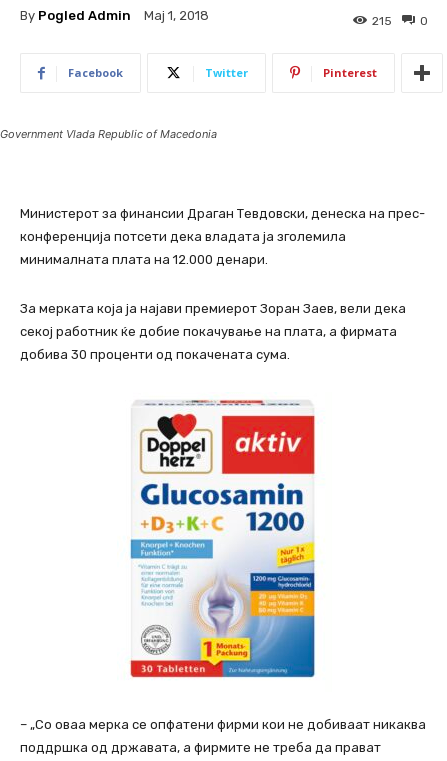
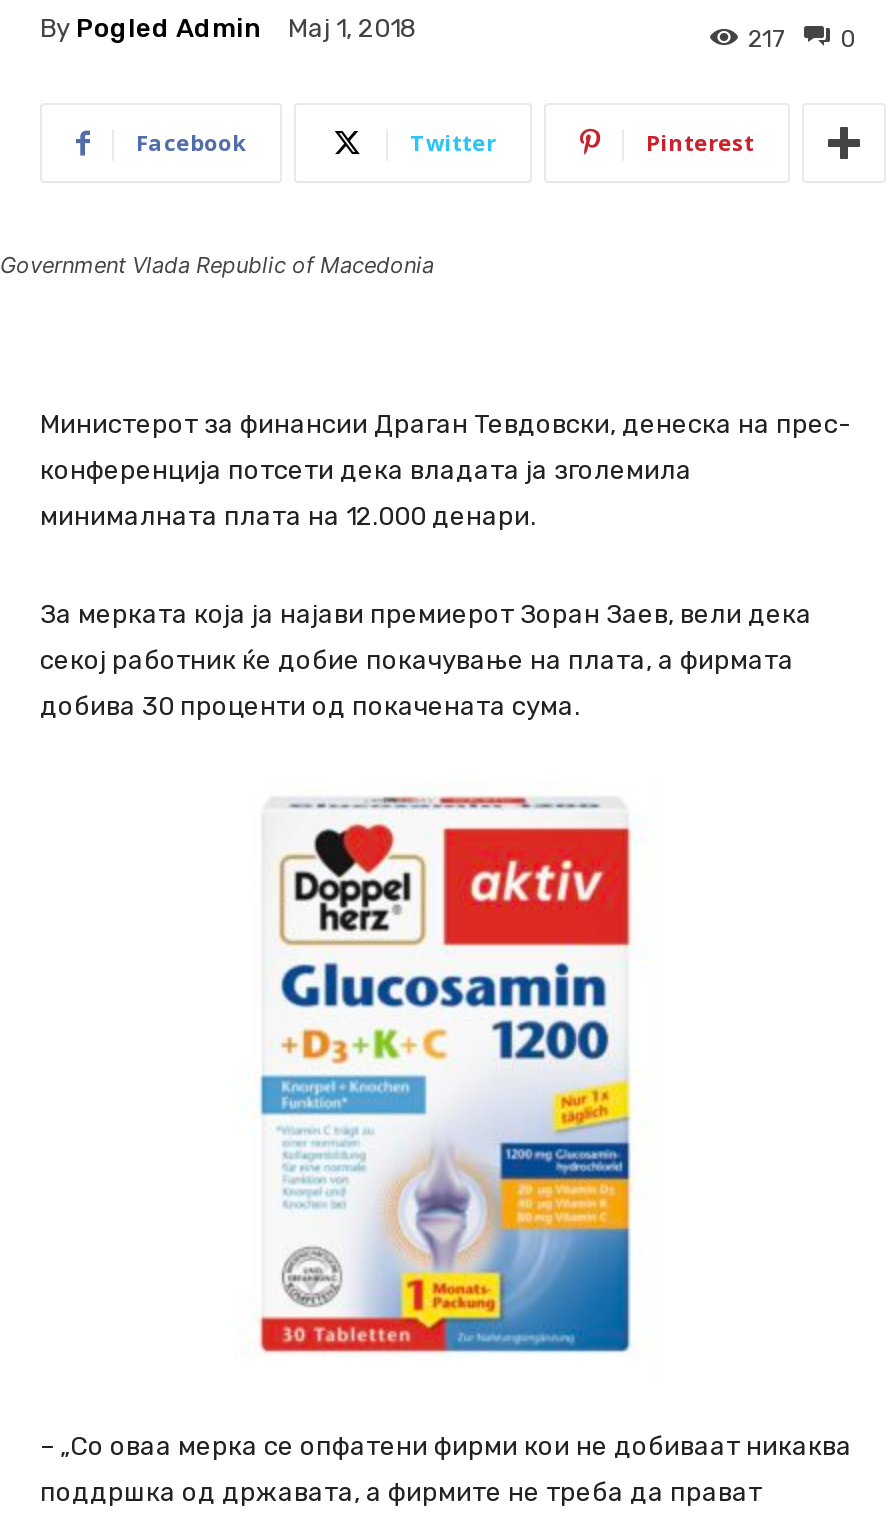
- 215
+ 217
